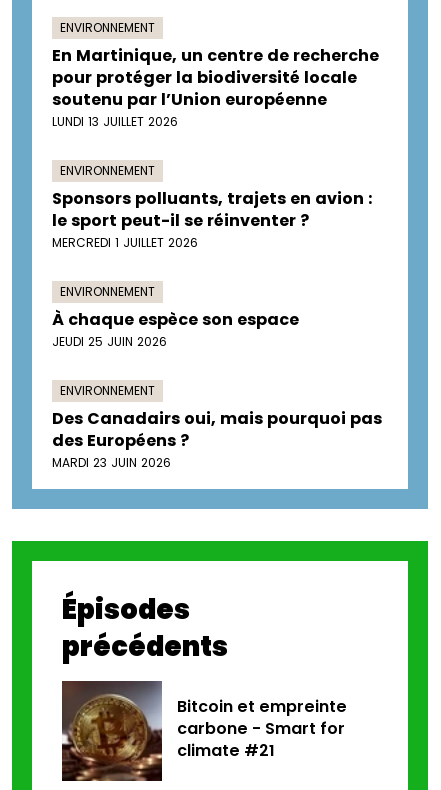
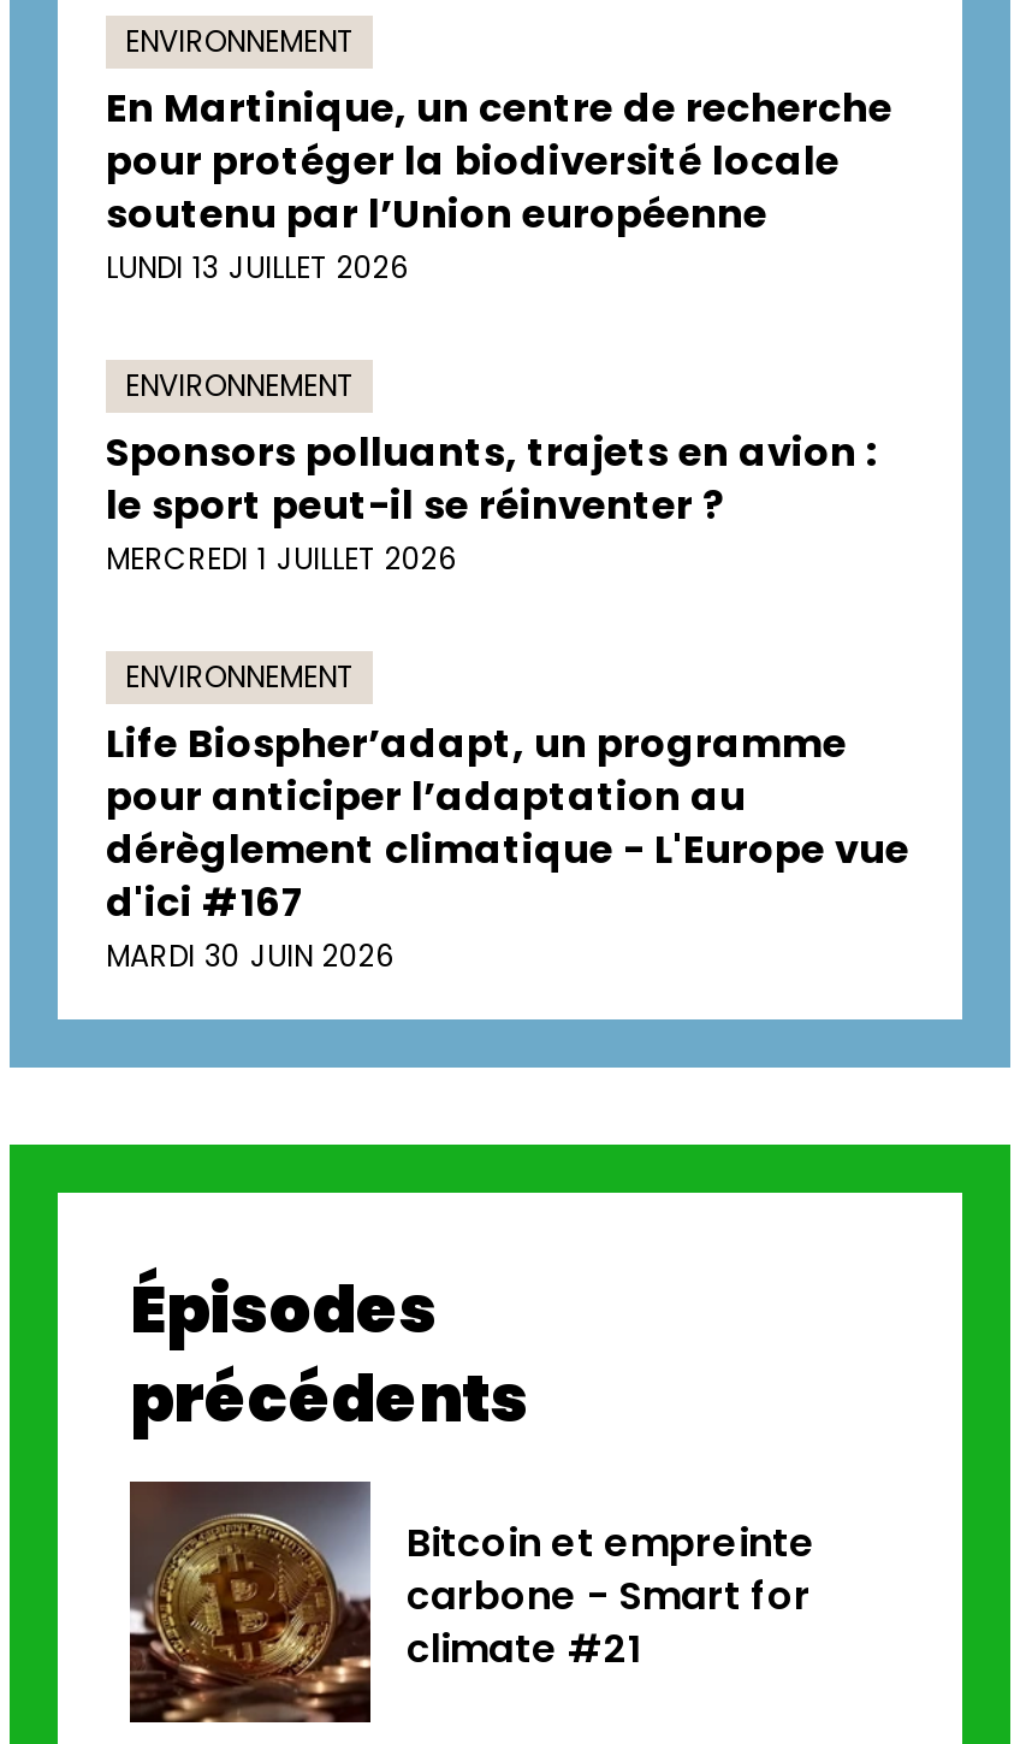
- À chaque espèce son espace
- JEUDI 25 JUIN 2026
- ENVIRONNEMENT
- Des Canadairs oui, mais pourquoi pas
- des Européens ?
- MARDI 23 JUIN 2026
+ Life Biospher’adapt, un programme
+ pour anticiper l’adaptation au
+ dérèglement climatique - L'Europe vue
+ d'ici #167
+ MARDI 30 JUIN 2026
